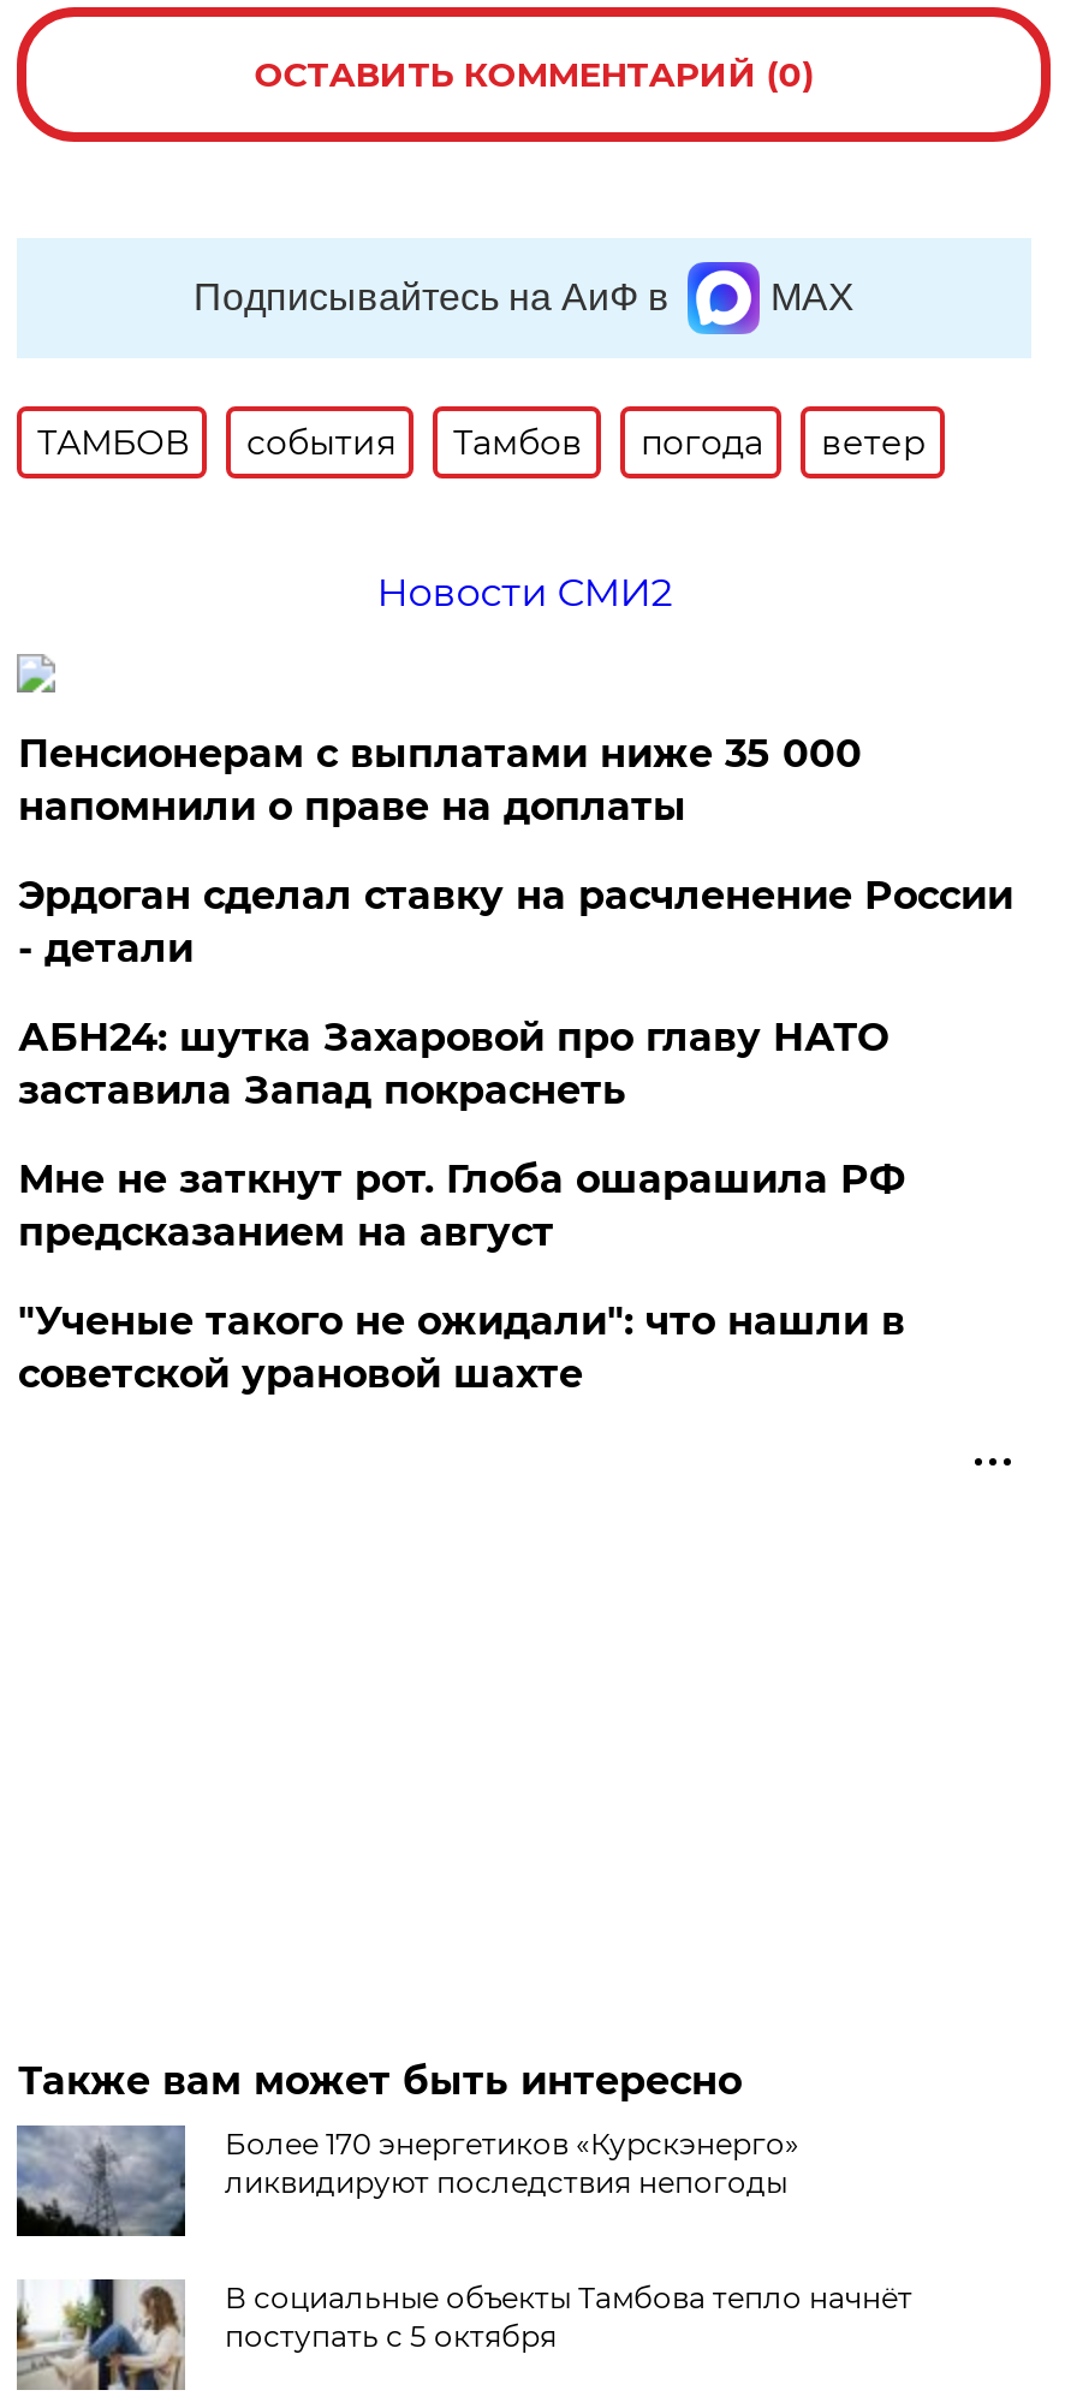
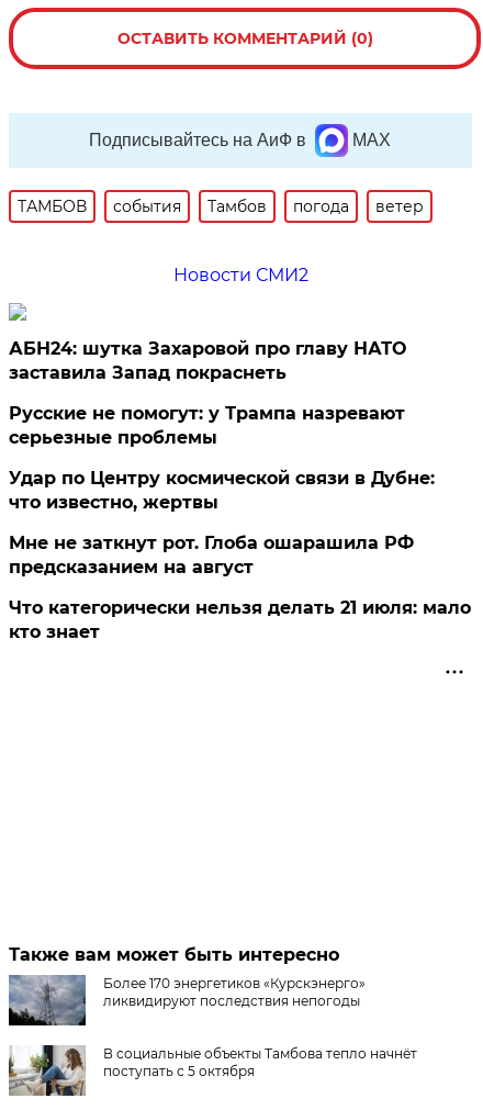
- Пенсионерам с выплатами ниже 35 000
- напомнили о праве на доплаты
- Эрдоган сделал ставку на расчленение России
- - детали

moved up: АБН24: шутка Захаровой про главу НАТО | заставила Запад покраснеть

+ Русские не помогут: у Трампа назревают
+ серьезные проблемы
+ Удар по Центру космической связи в Дубне:
+ что известно, жертвы

- "Ученые такого не ожидали": что нашли в
- советской урановой шахте
+ Что категорически нельзя делать 21 июля: мало
+ кто знает
